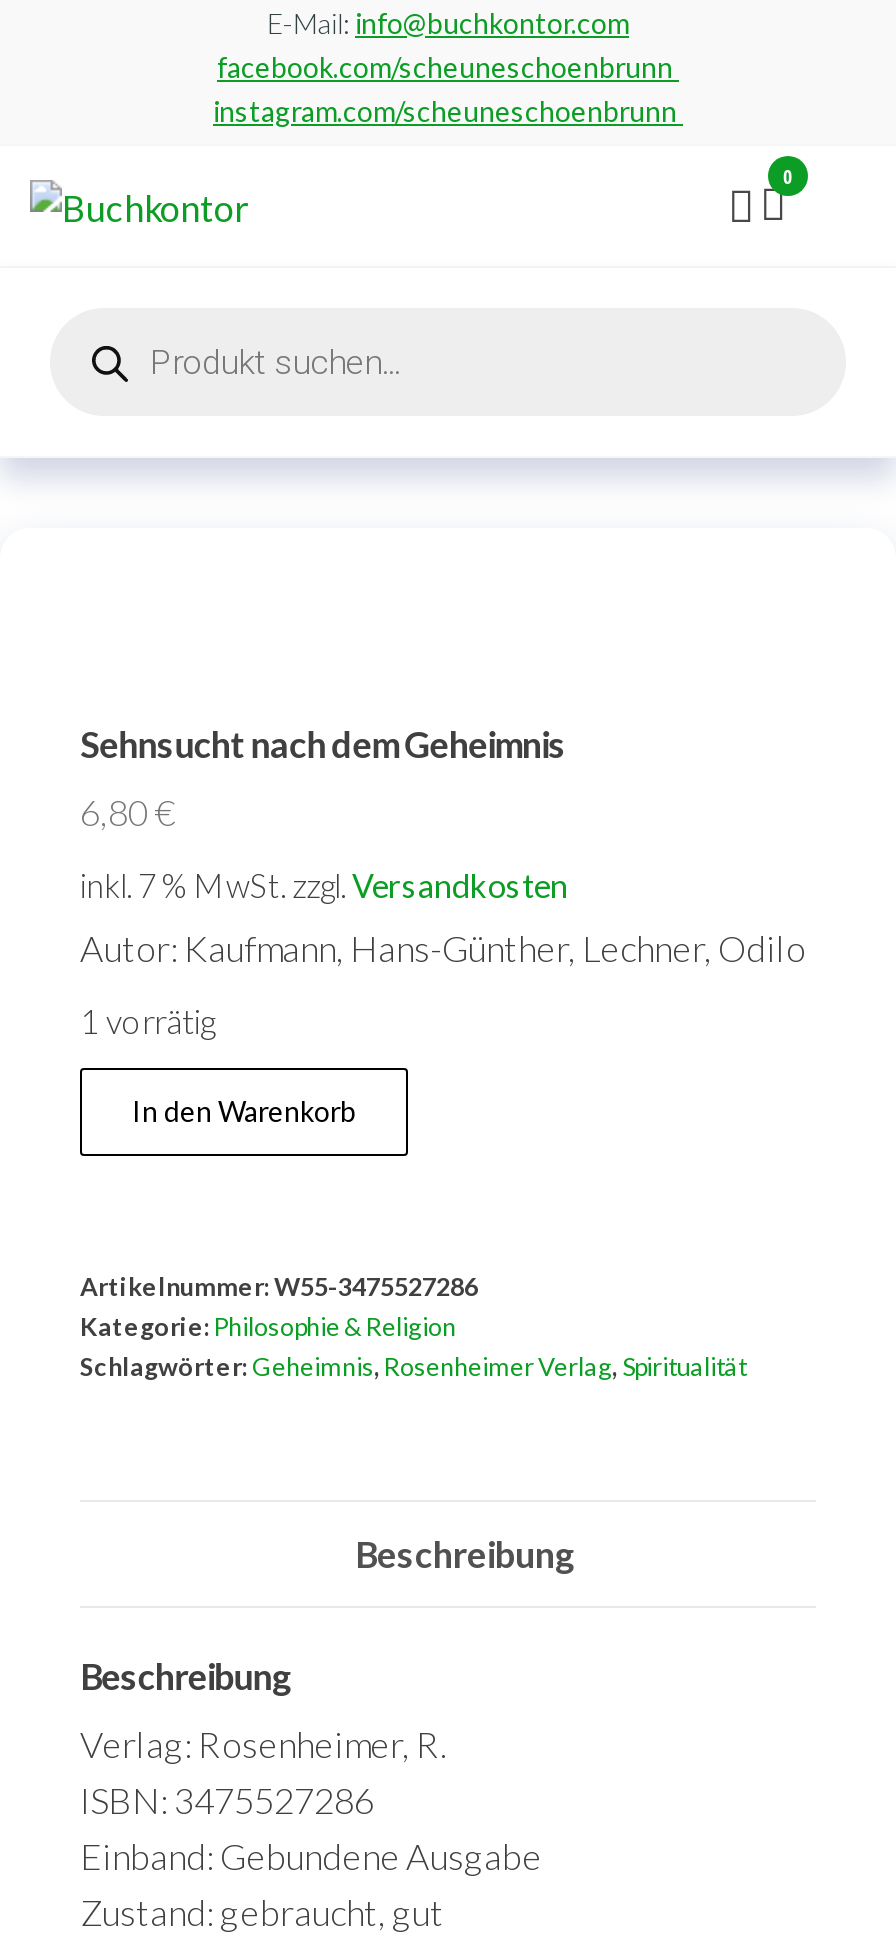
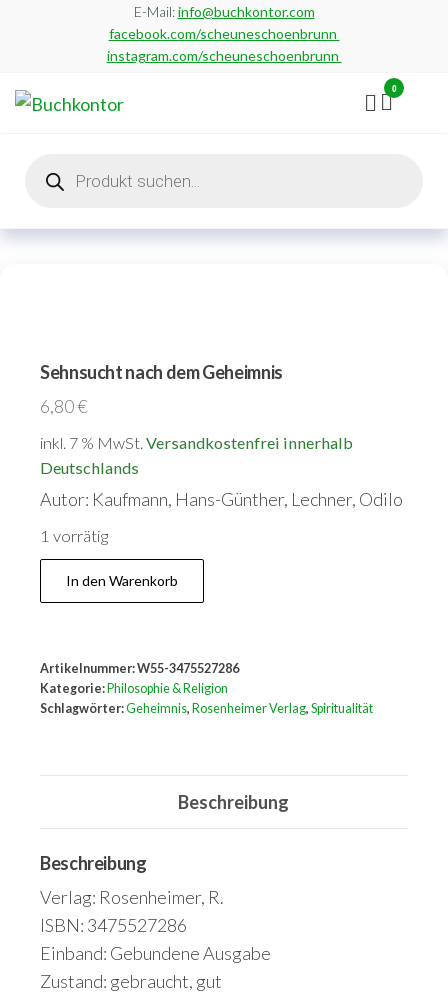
- inkl. 7 % MwSt. zzgl. Versandkosten
+ inkl. 7 % MwSt. Versandkostenfrei innerhalb
+ Deutschlands
